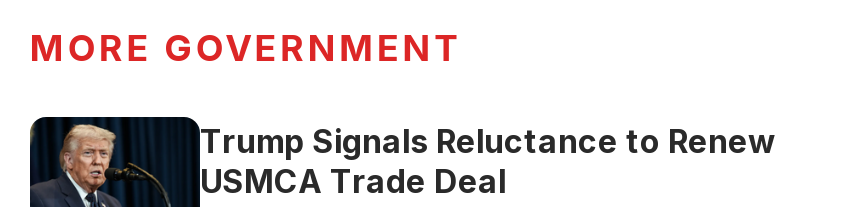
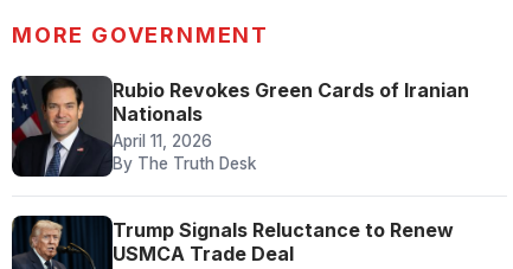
+ [image]
+ Rubio Revokes Green Cards of Iranian
+ Nationals
+ April 11, 2026
+ By The Truth Desk
